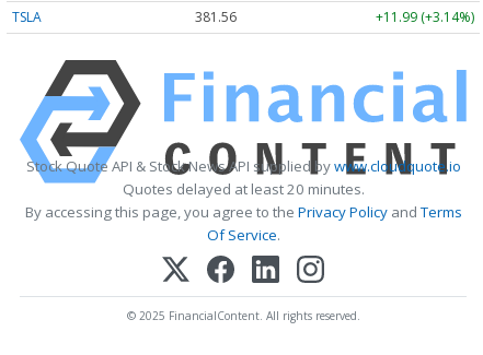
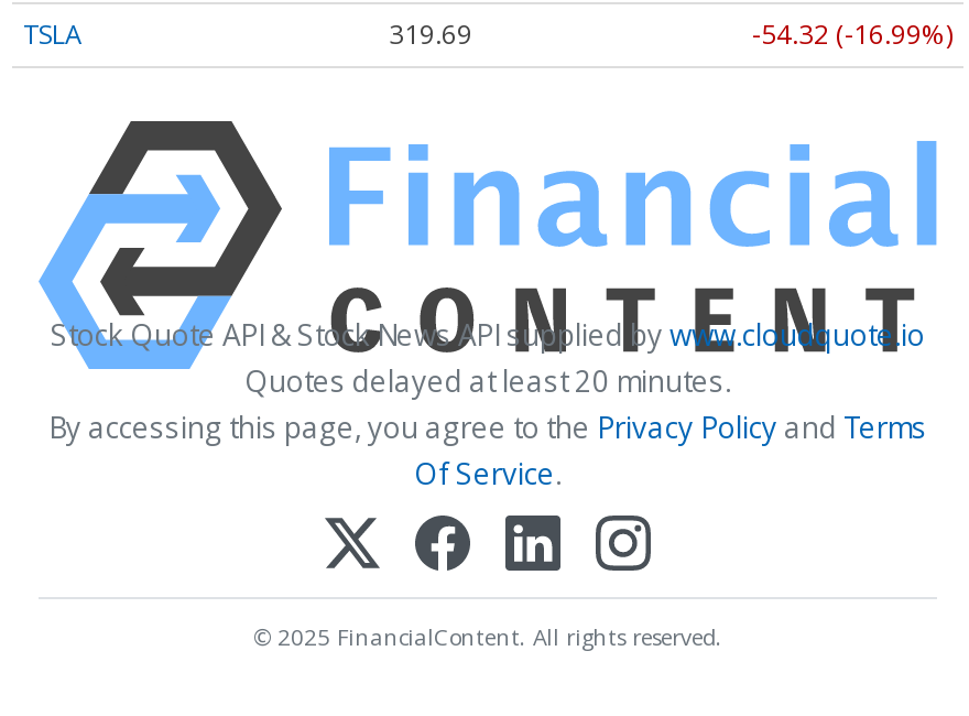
- 381.56
+ 319.69

- +11.99 (+3.14%)
+ -54.32 (-16.99%)
